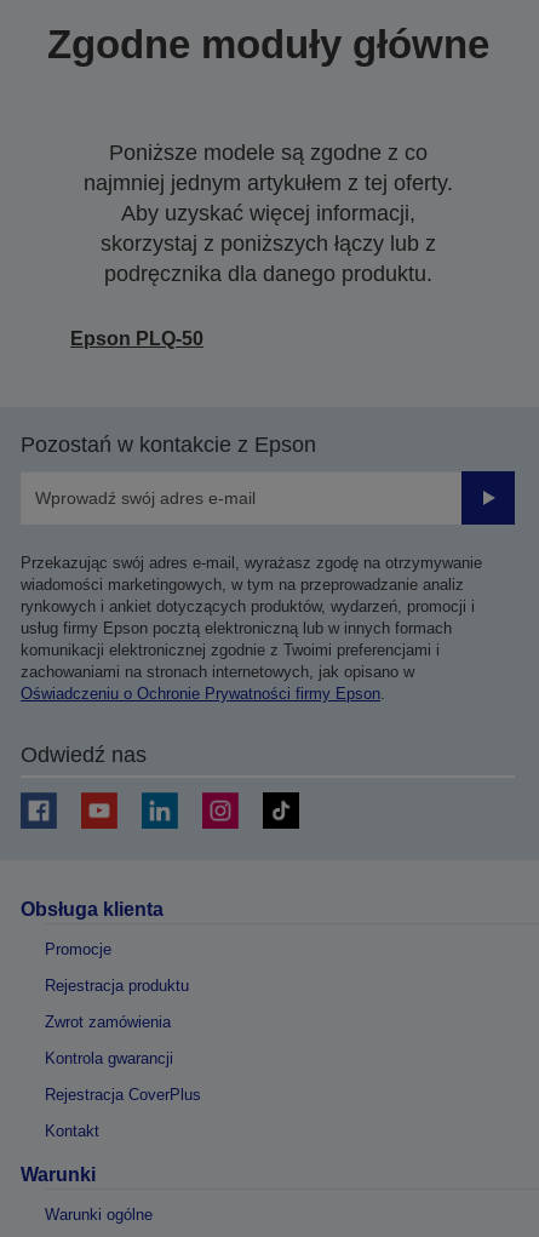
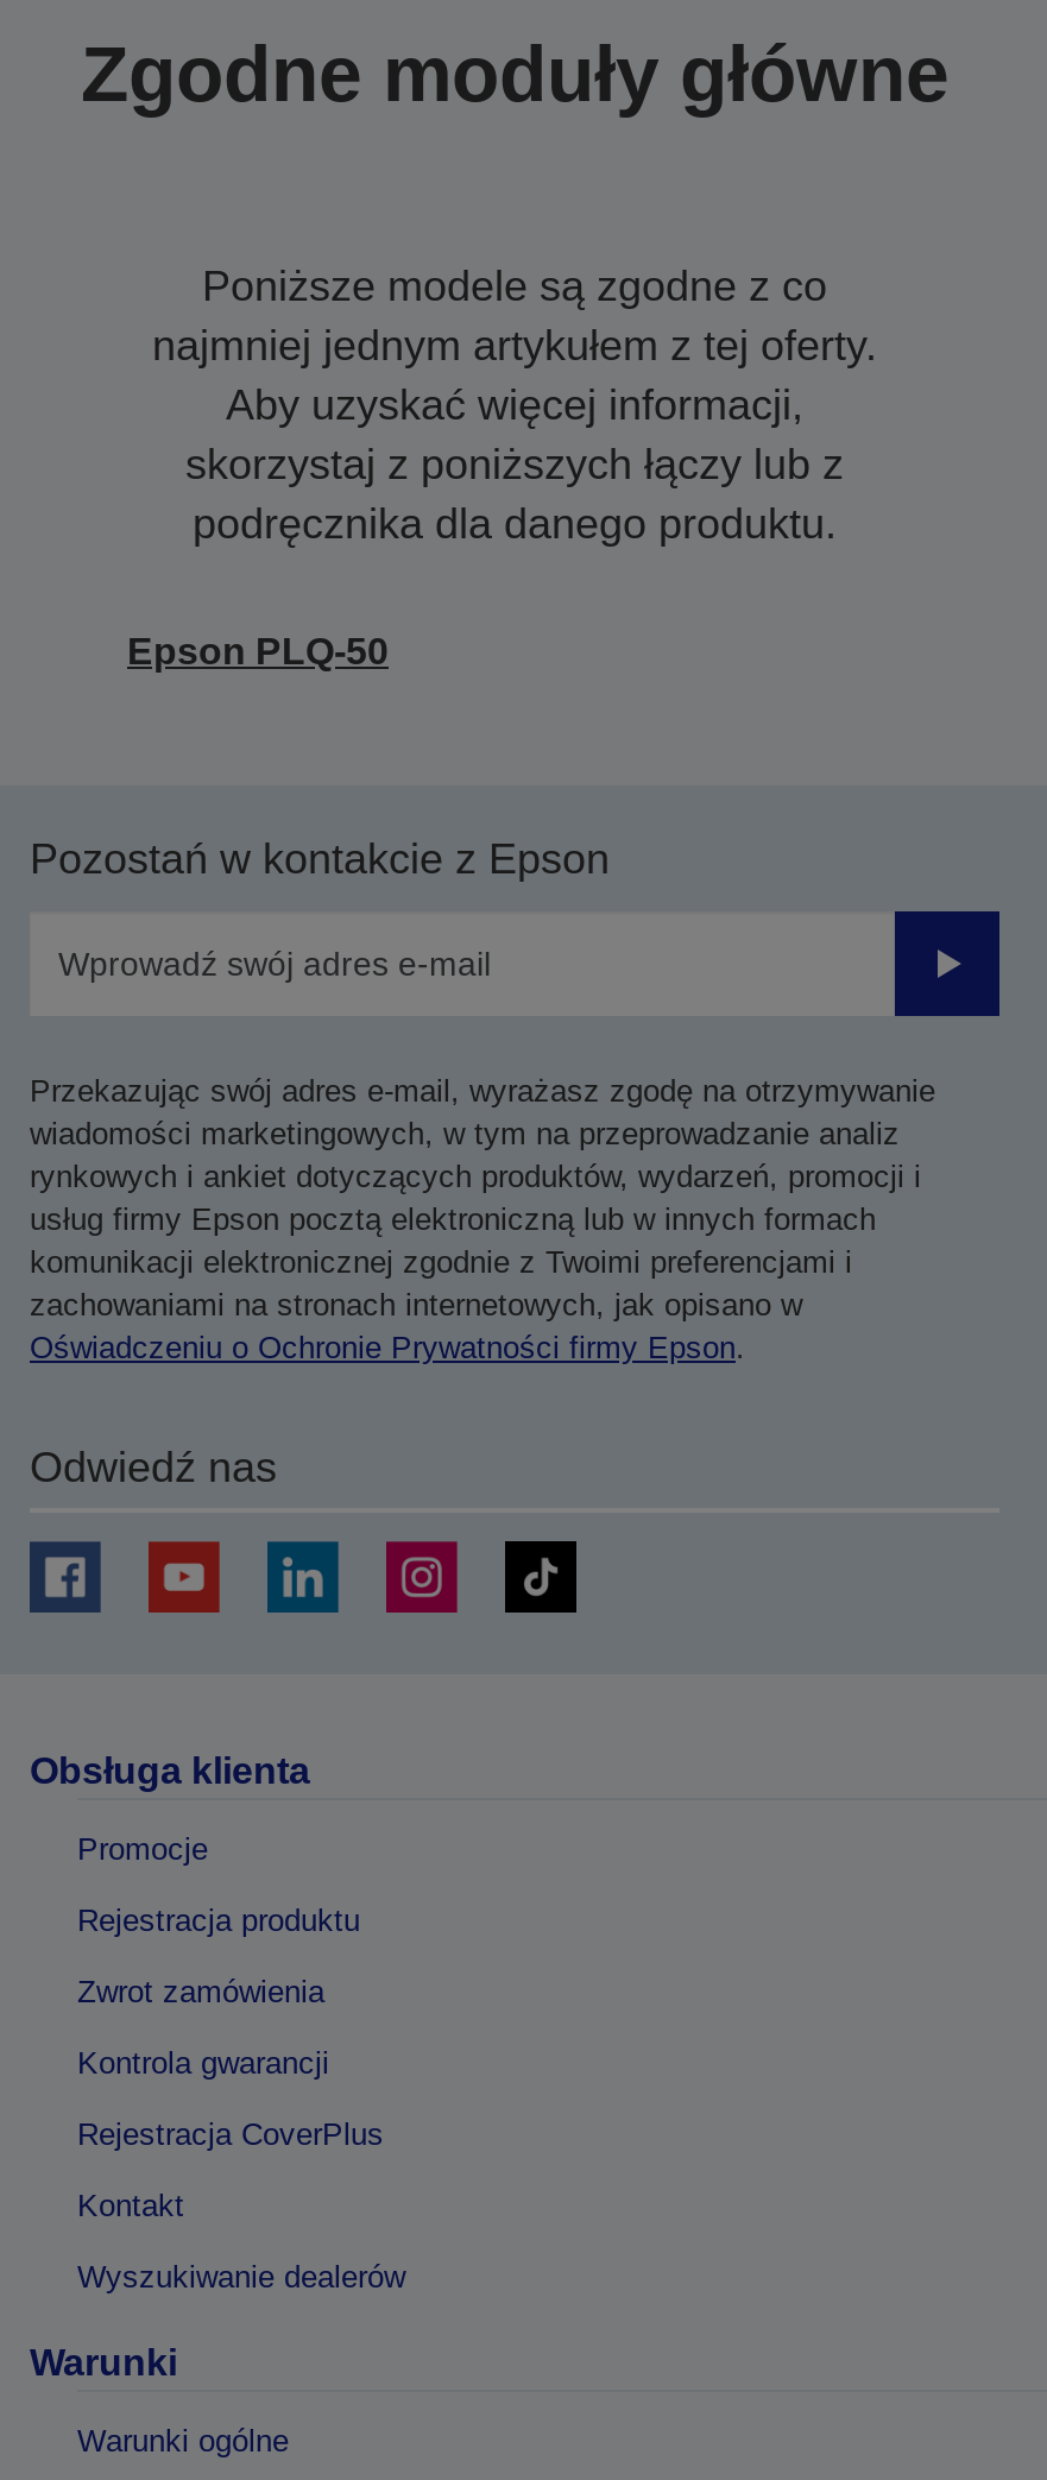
+ Wyszukiwanie dealerów
